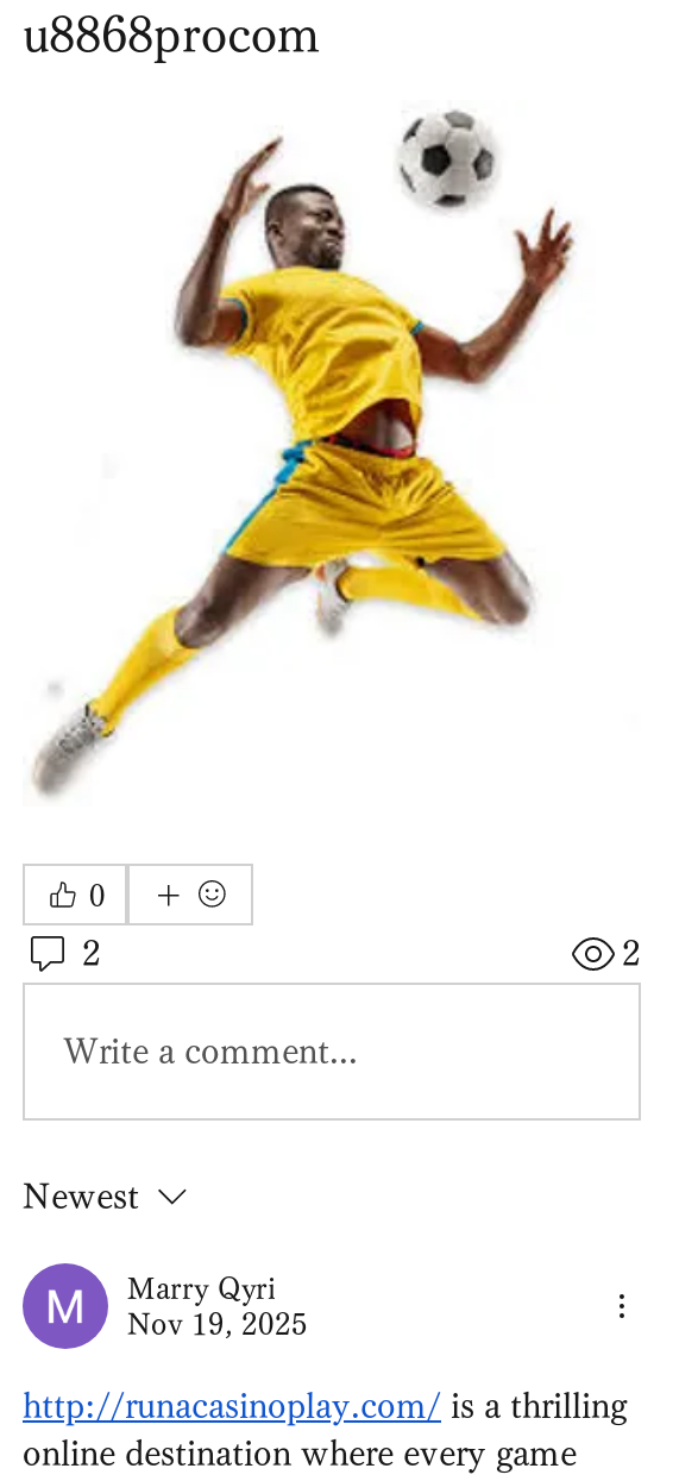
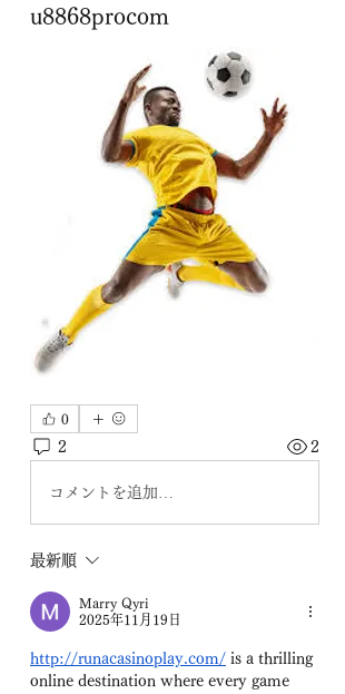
- Write a comment...
+ コメントを追加…

- Newest
+ 最新順

- Nov 19, 2025
+ 2025年11月19日
